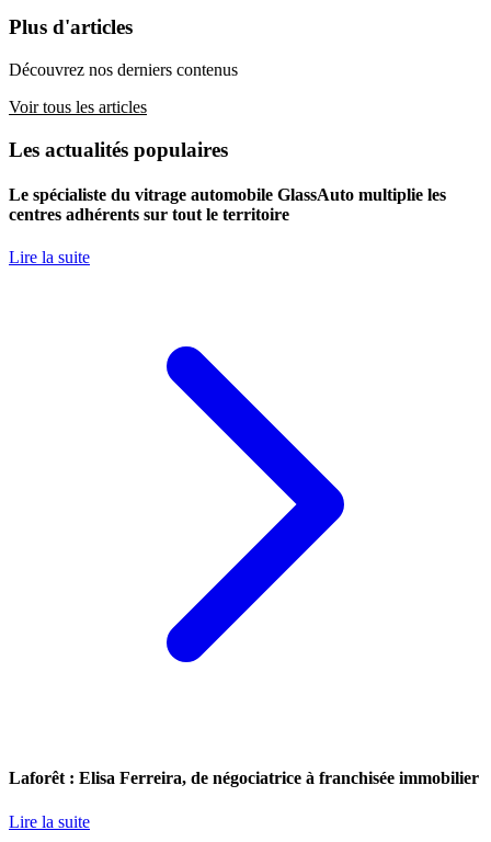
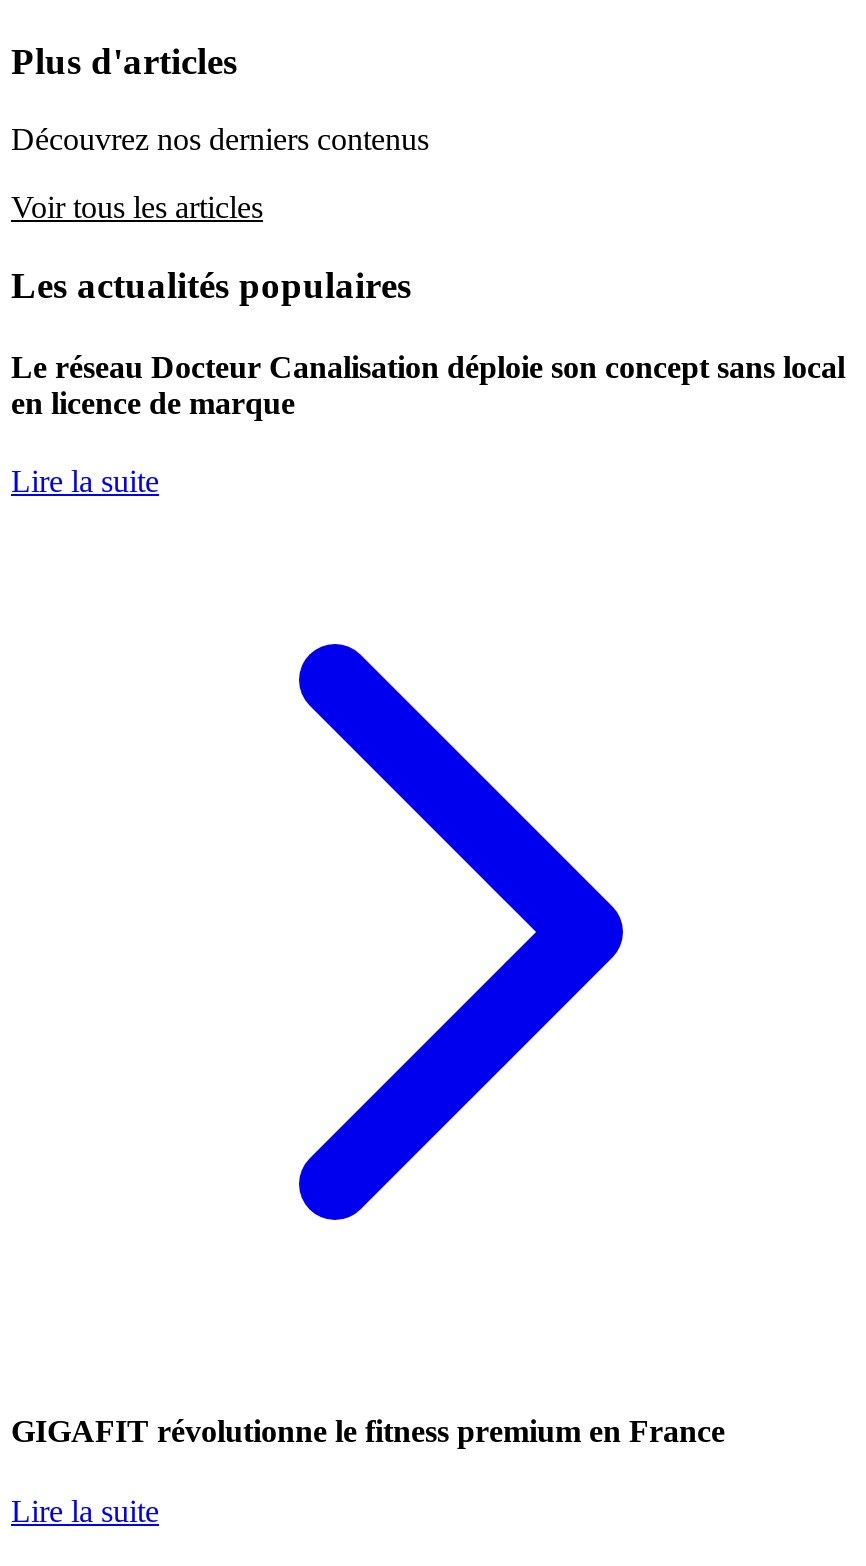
- Le spécialiste du vitrage automobile GlassAuto multiplie les
- centres adhérents sur tout le territoire
+ Le réseau Docteur Canalisation déploie son concept sans local
+ en licence de marque

- Laforêt : Elisa Ferreira, de négociatrice à franchisée immobilier
+ GIGAFIT révolutionne le fitness premium en France
